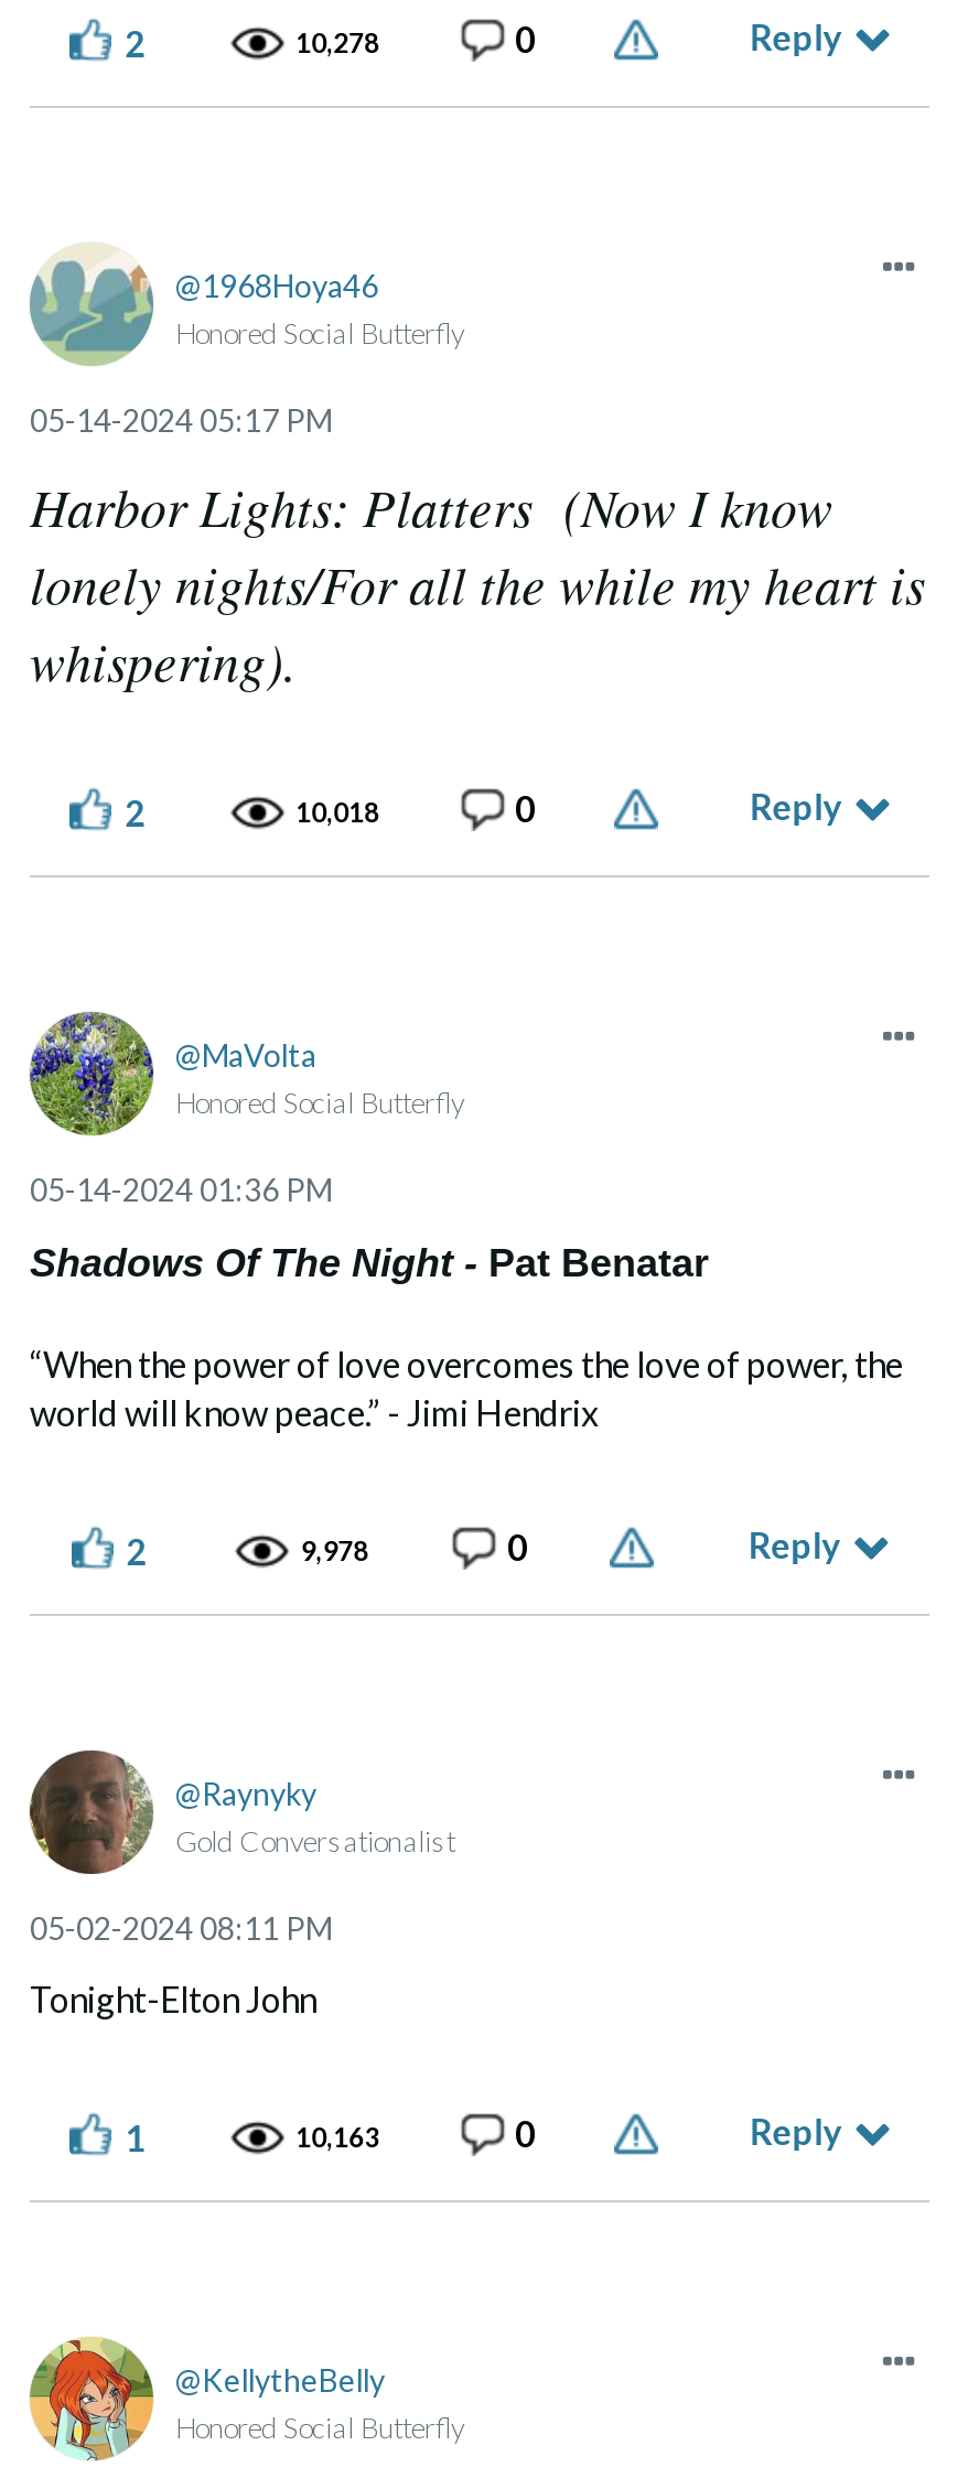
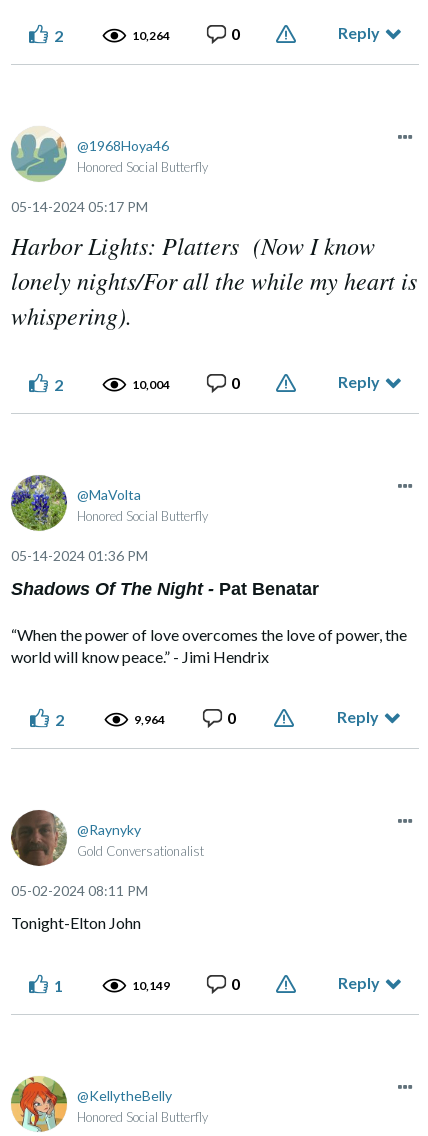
- 10,278
+ 10,264

- 10,018
+ 10,004

- 9,978
+ 9,964

- 10,163
+ 10,149
